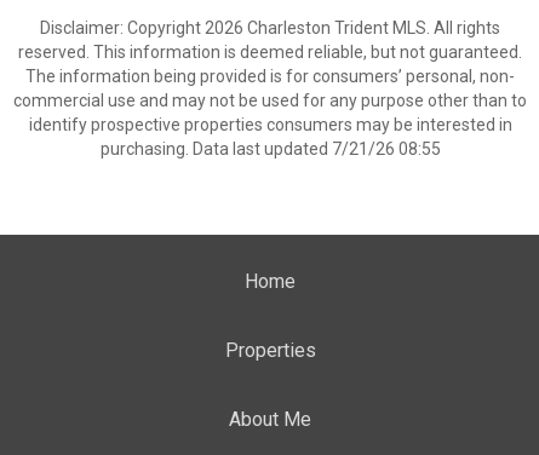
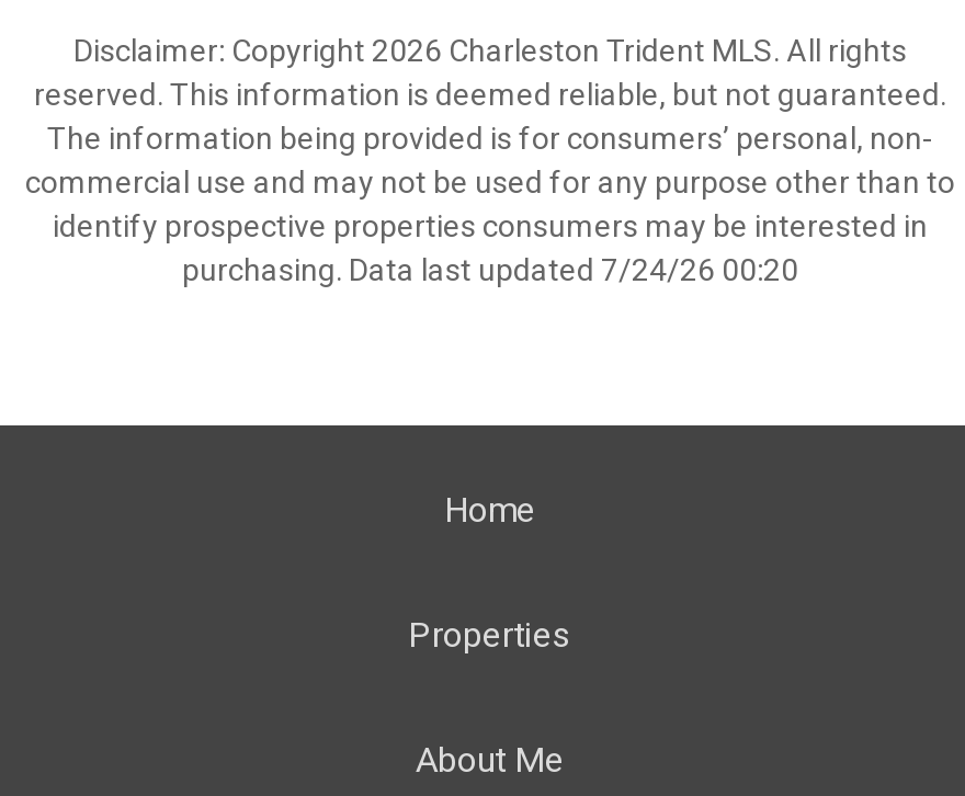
- purchasing. Data last updated 7/21/26 08:55
+ purchasing. Data last updated 7/24/26 00:20
